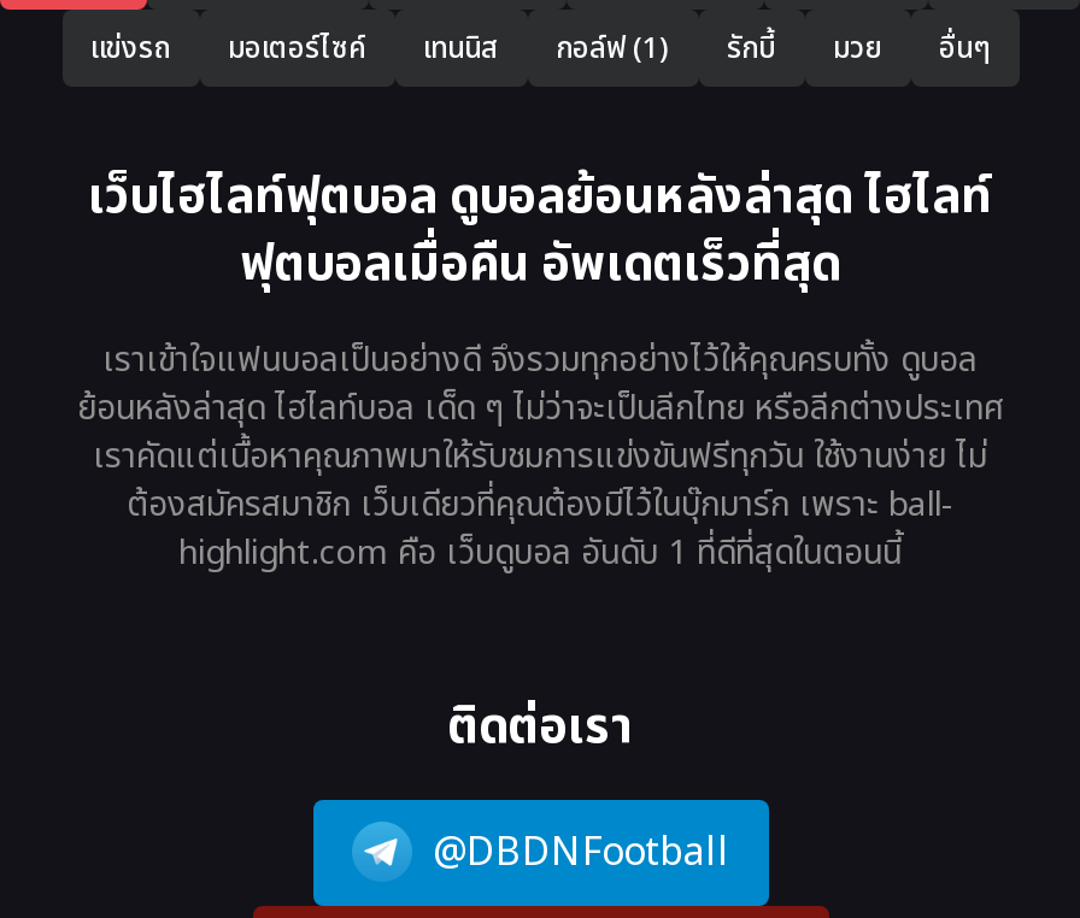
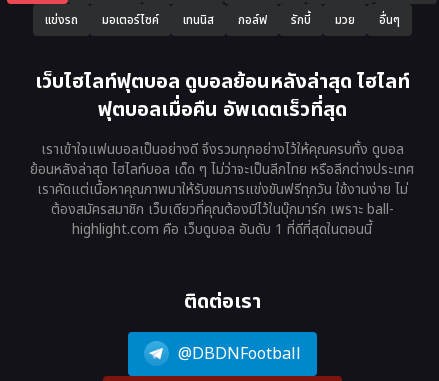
- กอล์ฟ (1)
+ กอล์ฟ
